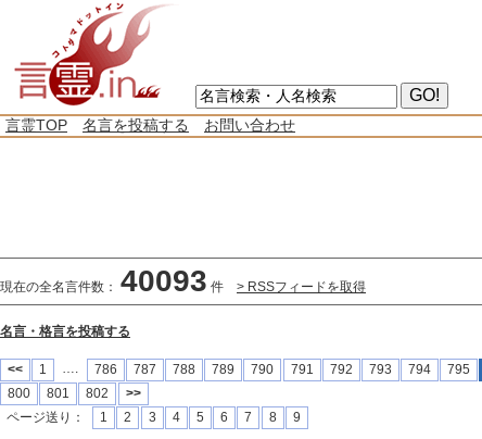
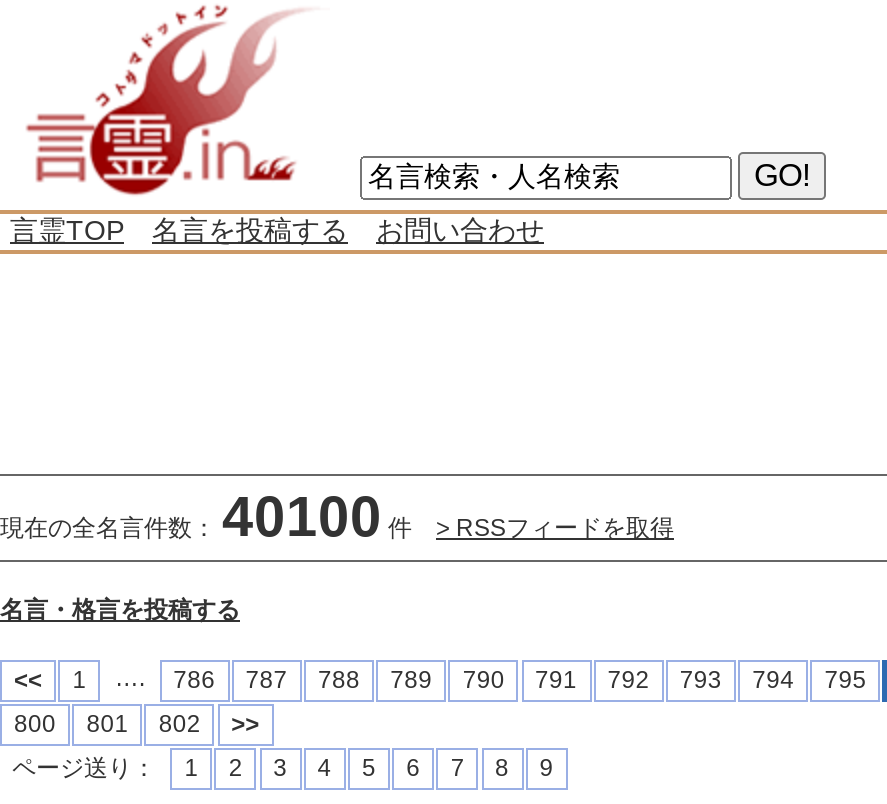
- 現在の全名言件数：40093件> RSSフィードを取得
+ 現在の全名言件数：40100件> RSSフィードを取得
